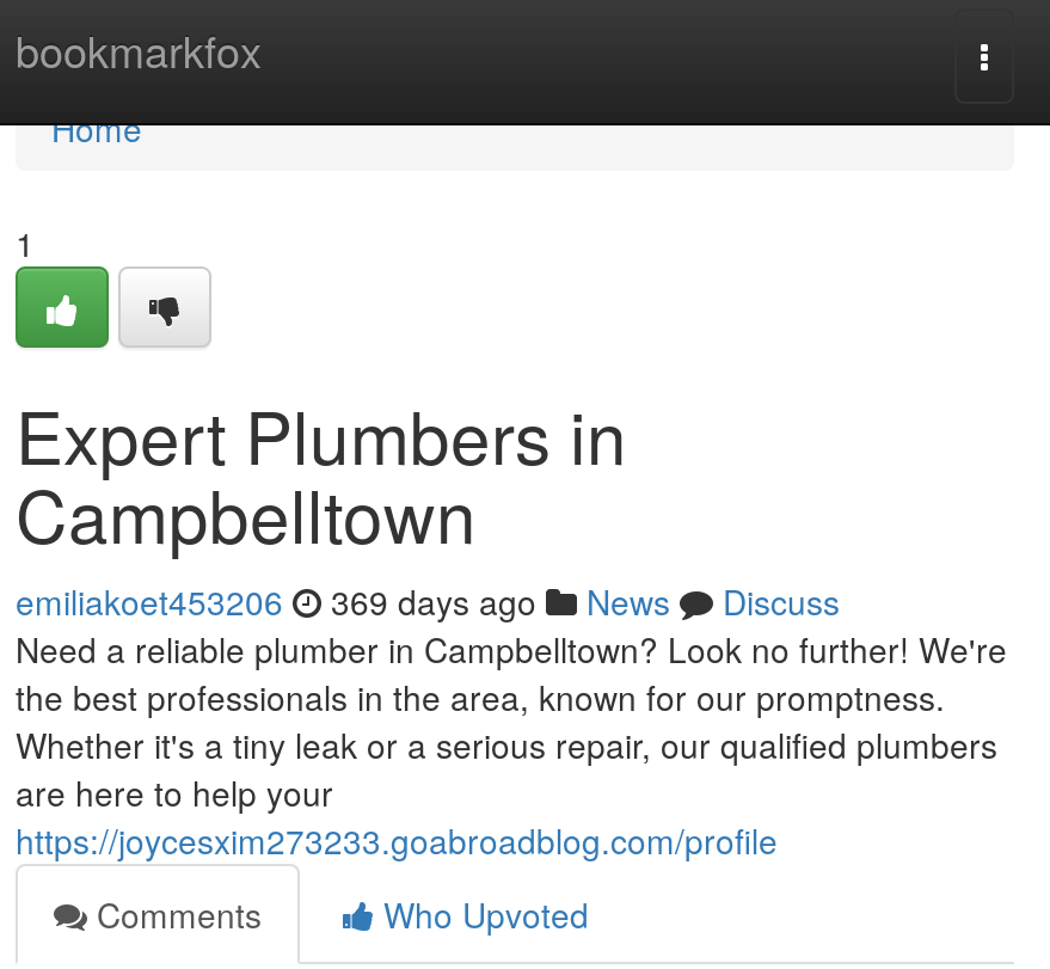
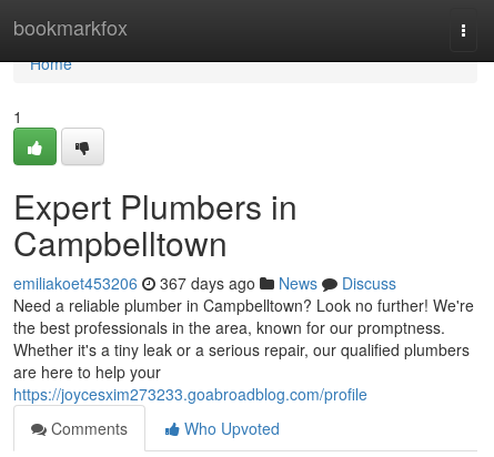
- emiliakoet453206 369 days ago News Discuss
+ emiliakoet453206 367 days ago News Discuss
